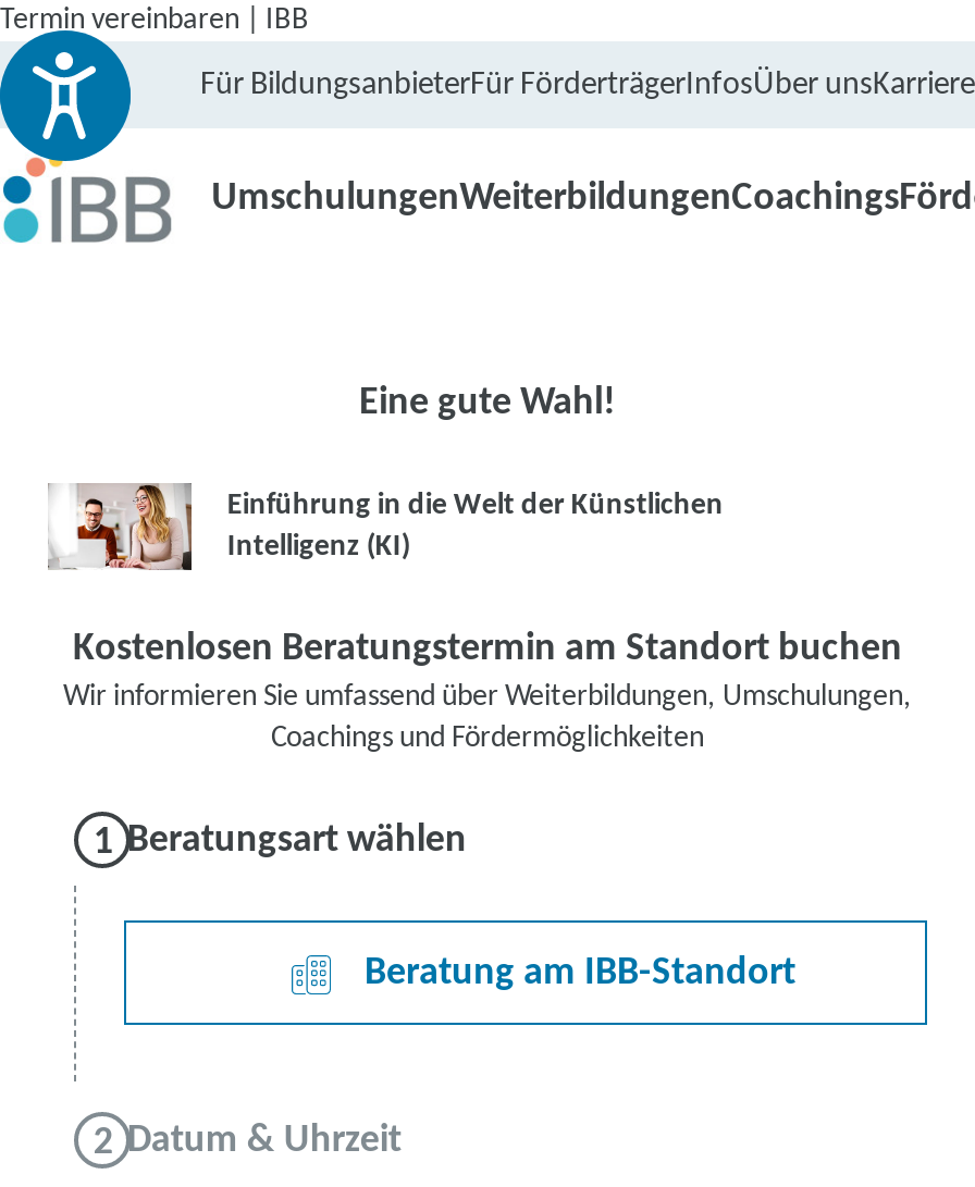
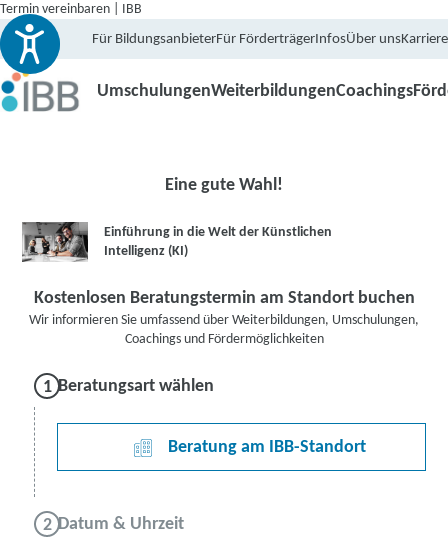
- [image]
+ [image]
